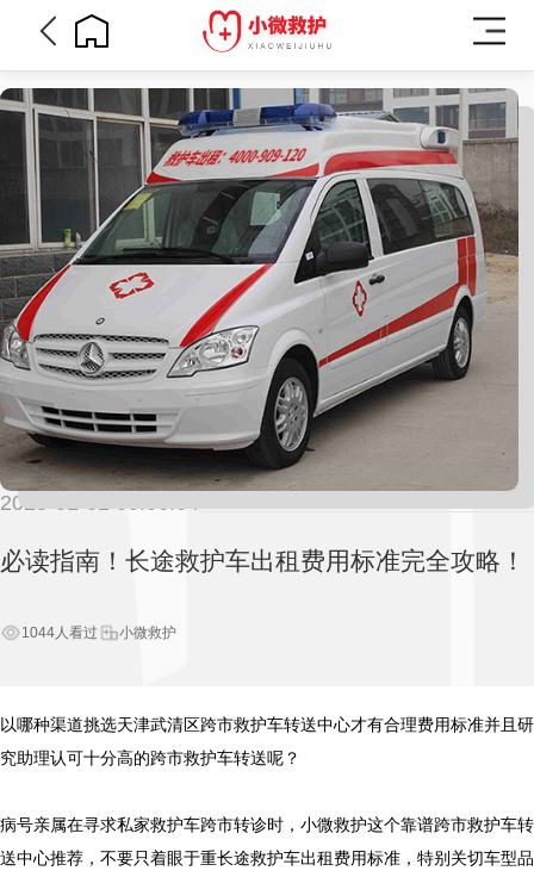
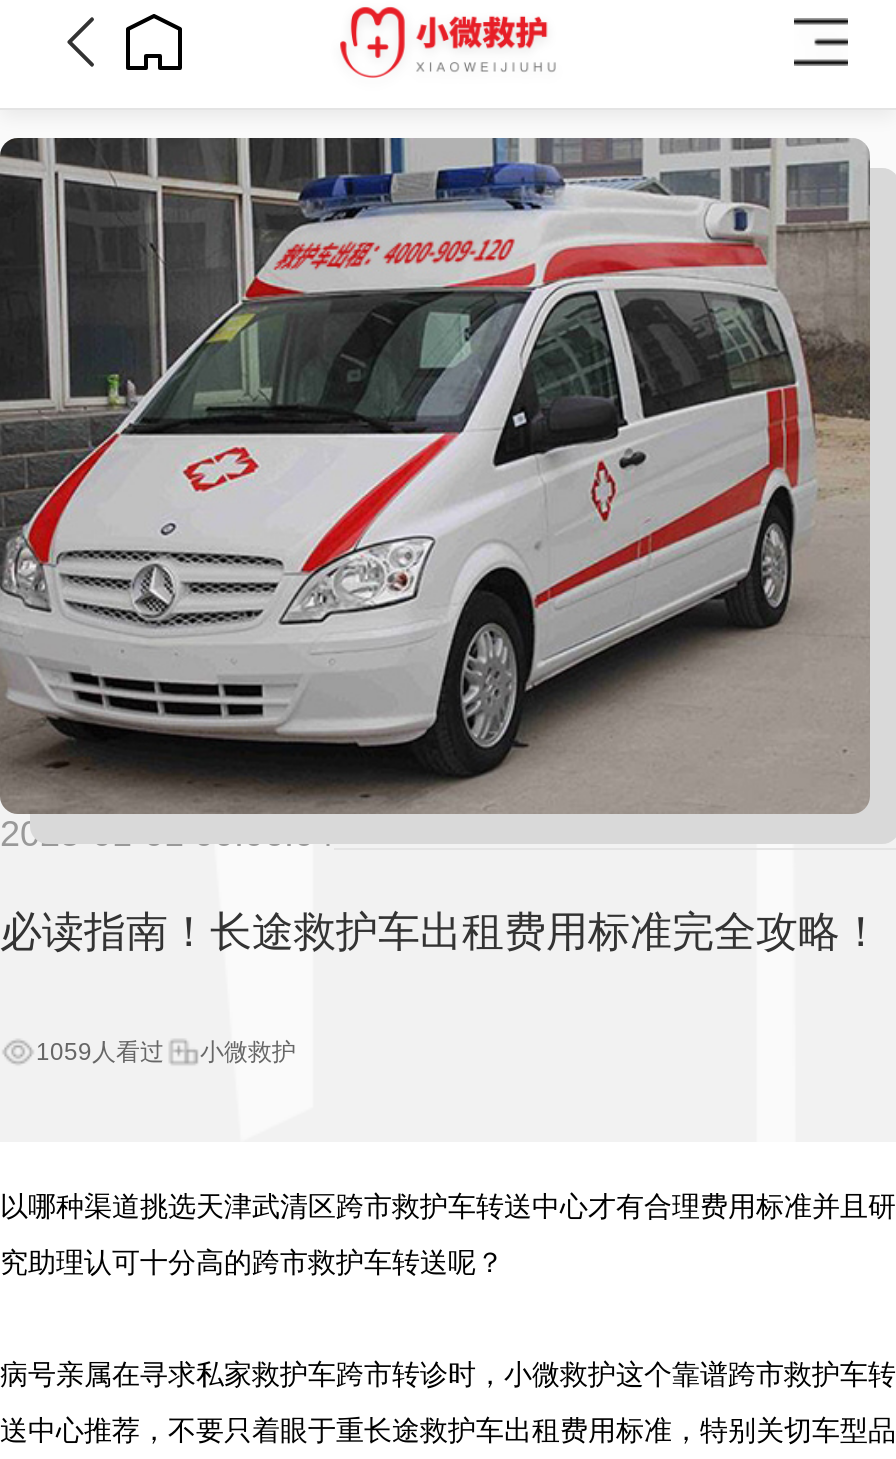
- 1044人看过 小微救护
+ 1059人看过 小微救护
